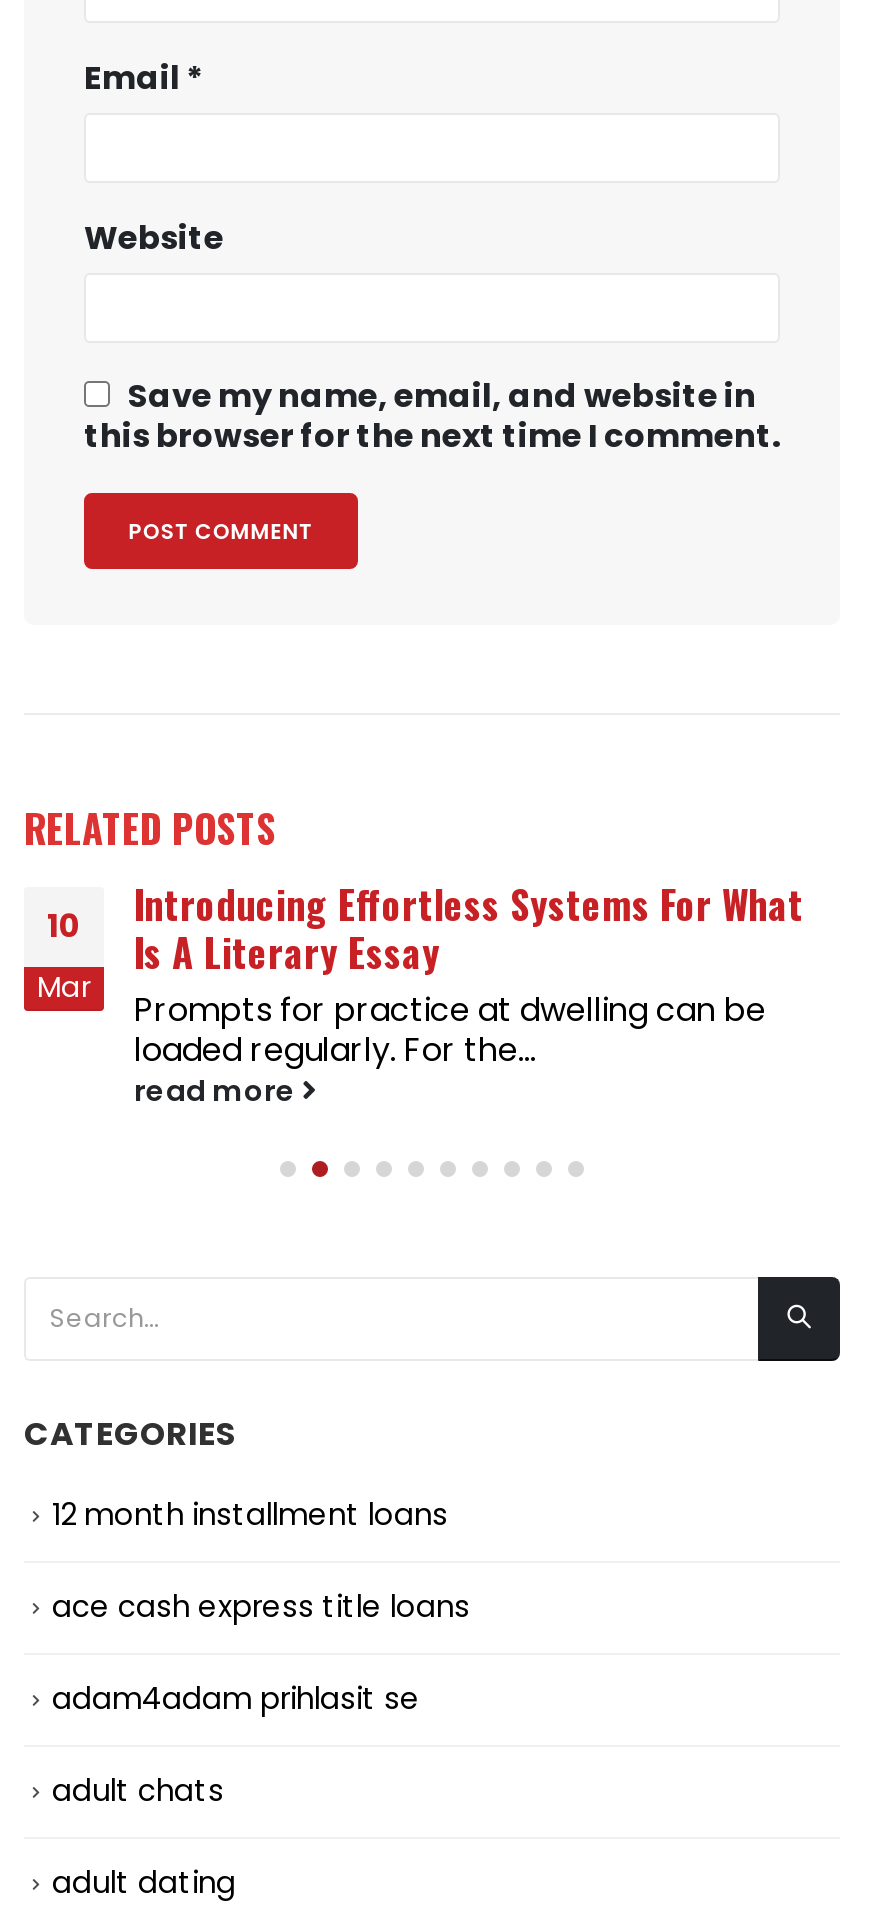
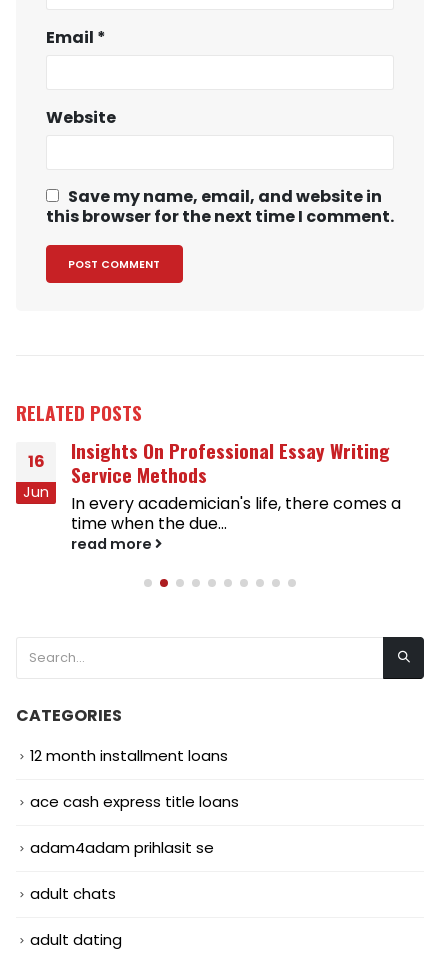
- Introducing Effortless Systems For What
- Is A Literary Essay
- Prompts for practice at dwelling can be
- loaded regularly. For the...
+ Insights On Professional Essay Writing
+ Service Methods
+ In every academician's life, there comes a
+ time when the due...

- 10
- Mar
+ 16
+ Jun
